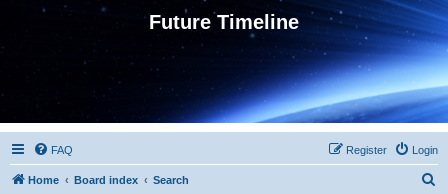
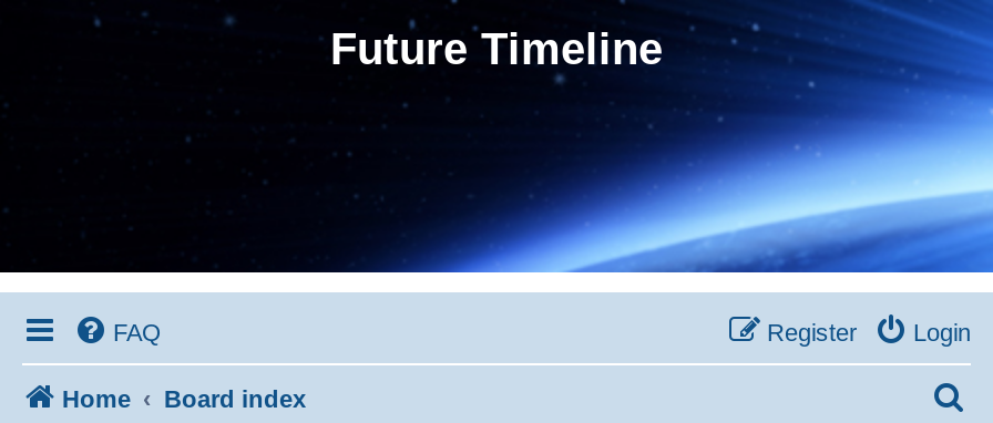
- Search
